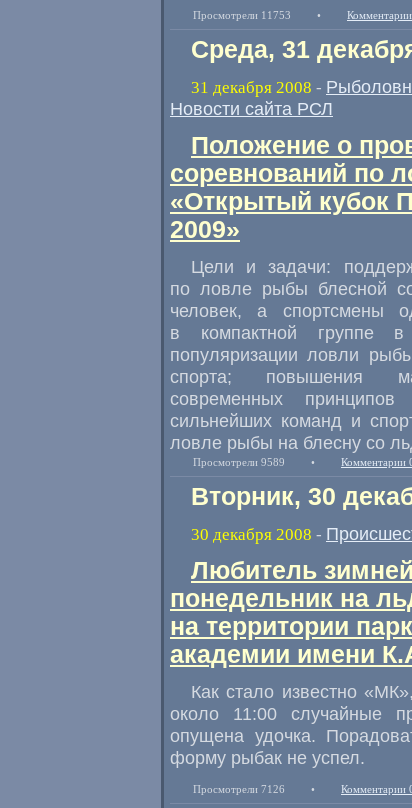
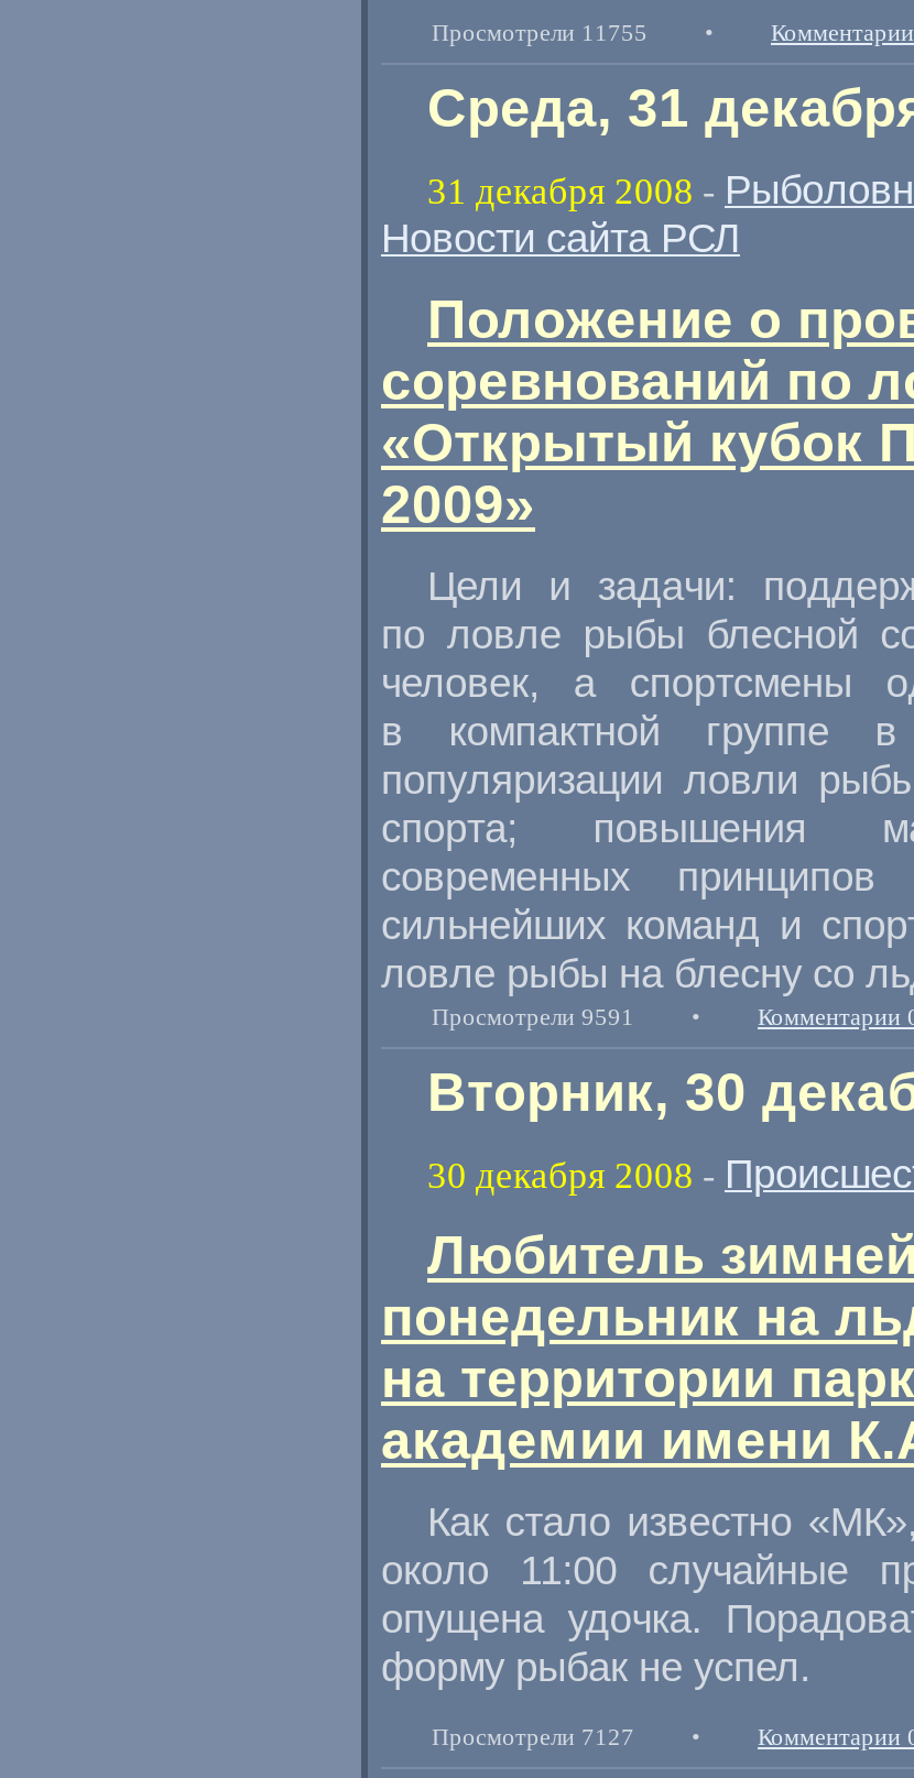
- Просмотрели 11753
+ Просмотрели 11755

- Просмотрели 9589
+ Просмотрели 9591

- Просмотрели 7126
+ Просмотрели 7127
